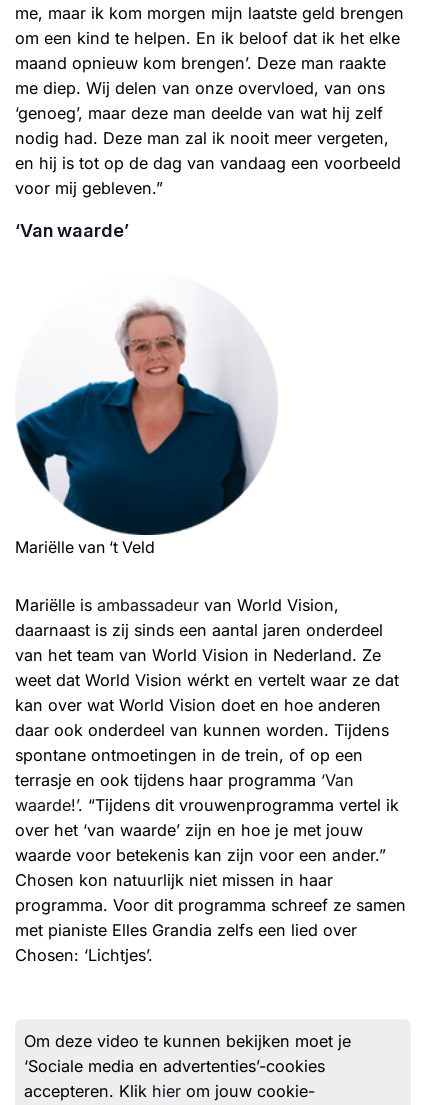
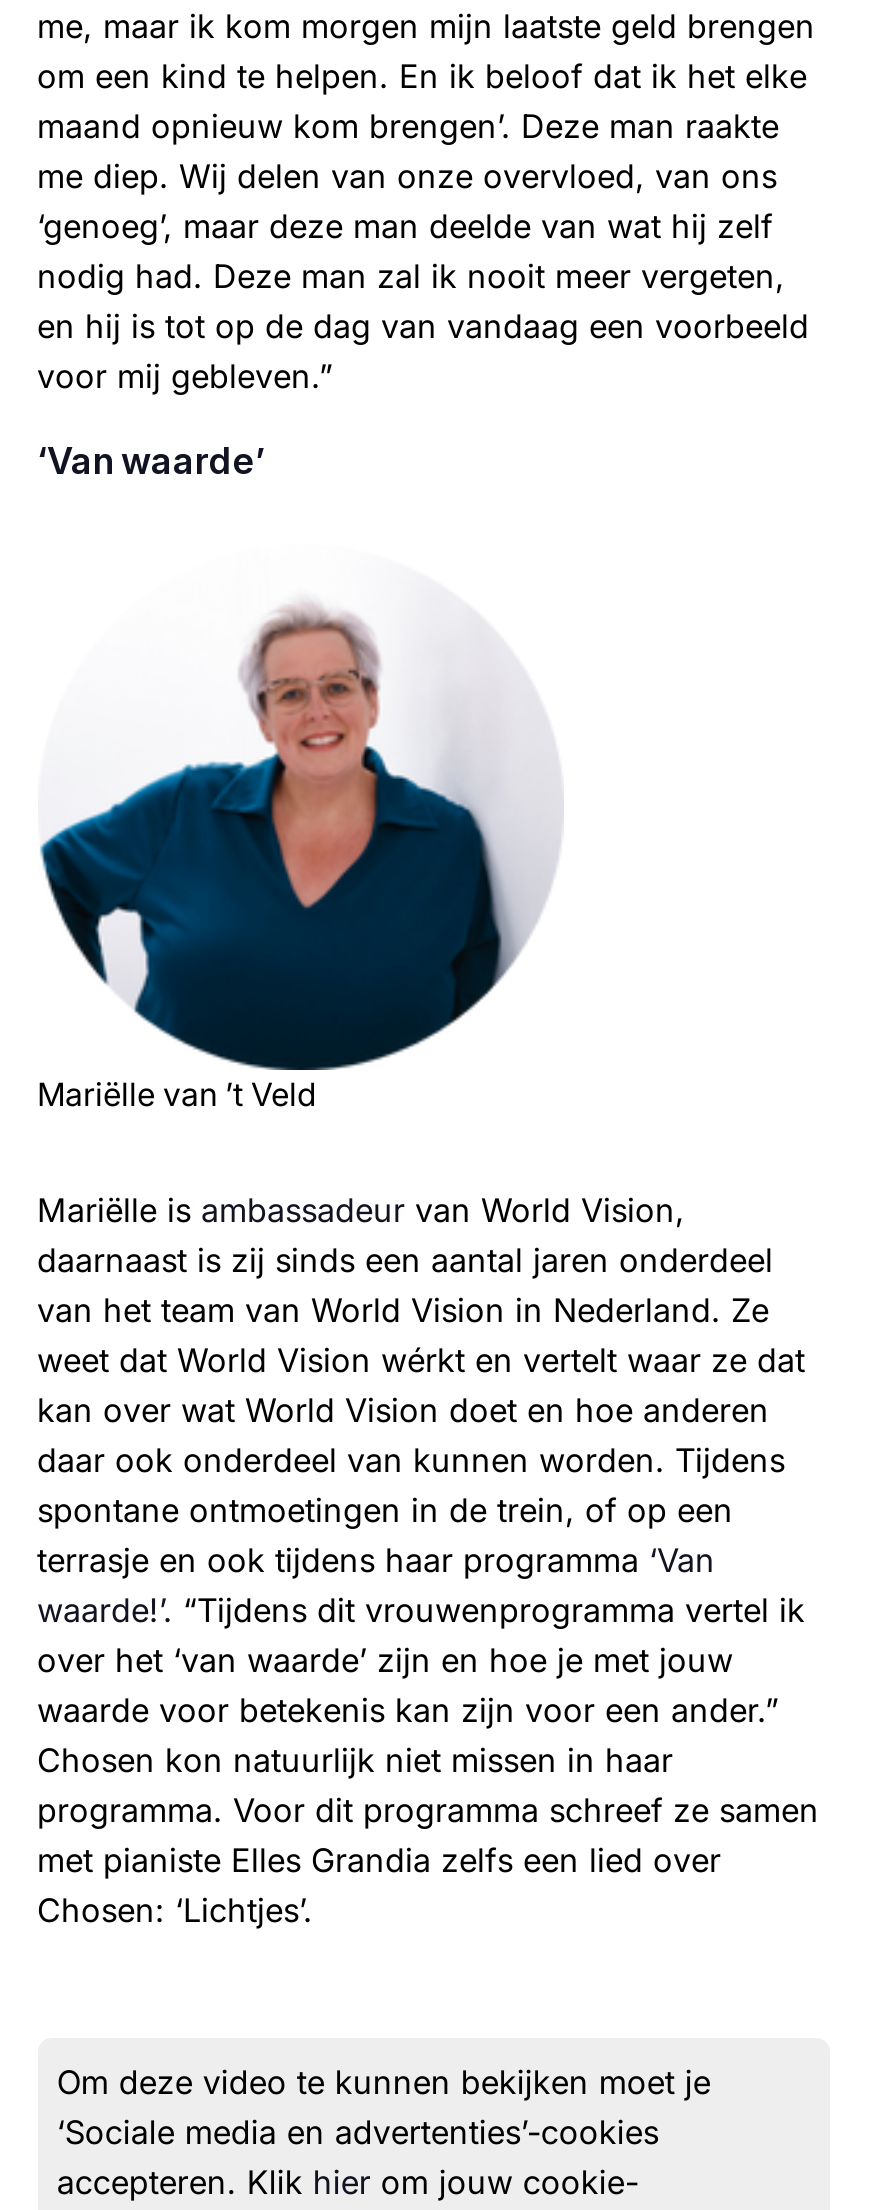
- Mariëlle van ‘t Veld
+ Mariëlle van ’t Veld
